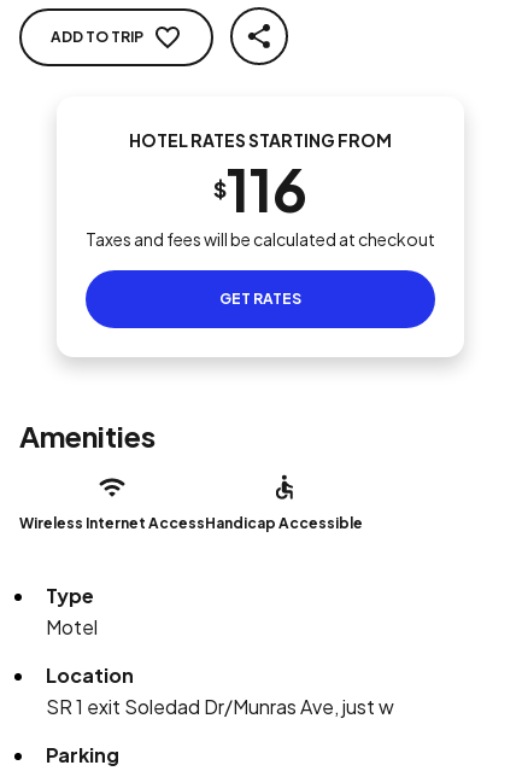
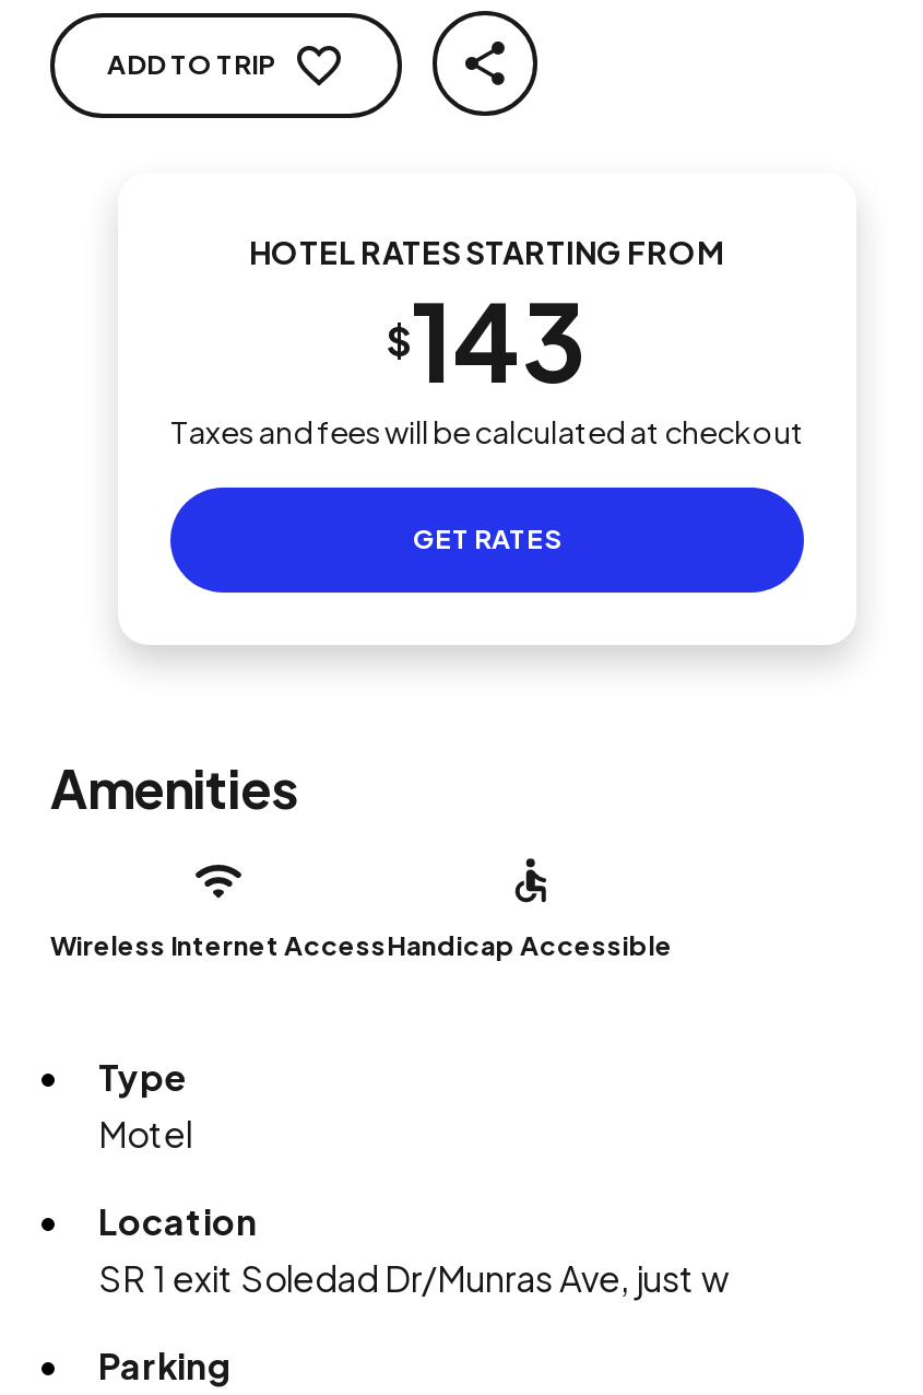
- $116
+ $143
